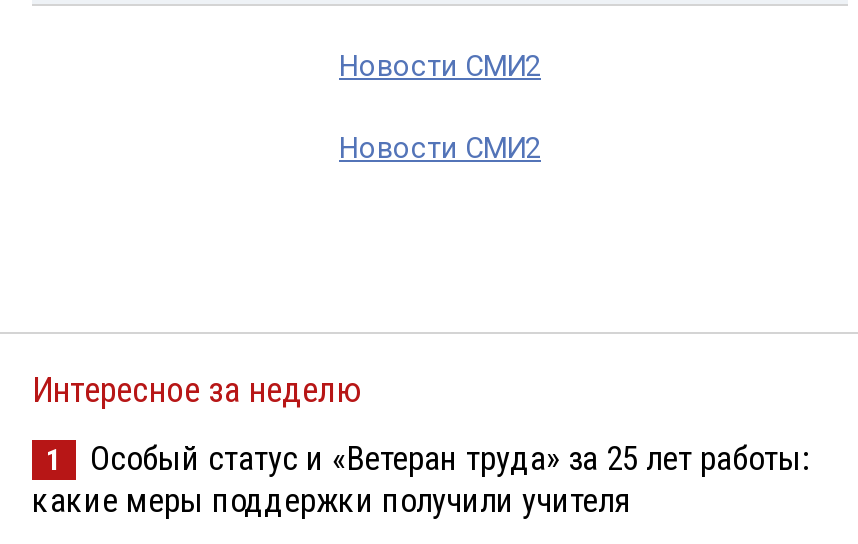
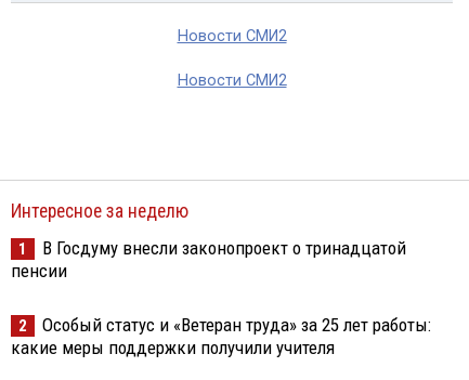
+ В Госдуму внесли законопроект о тринадцатой
+ пенсии
+ 2
